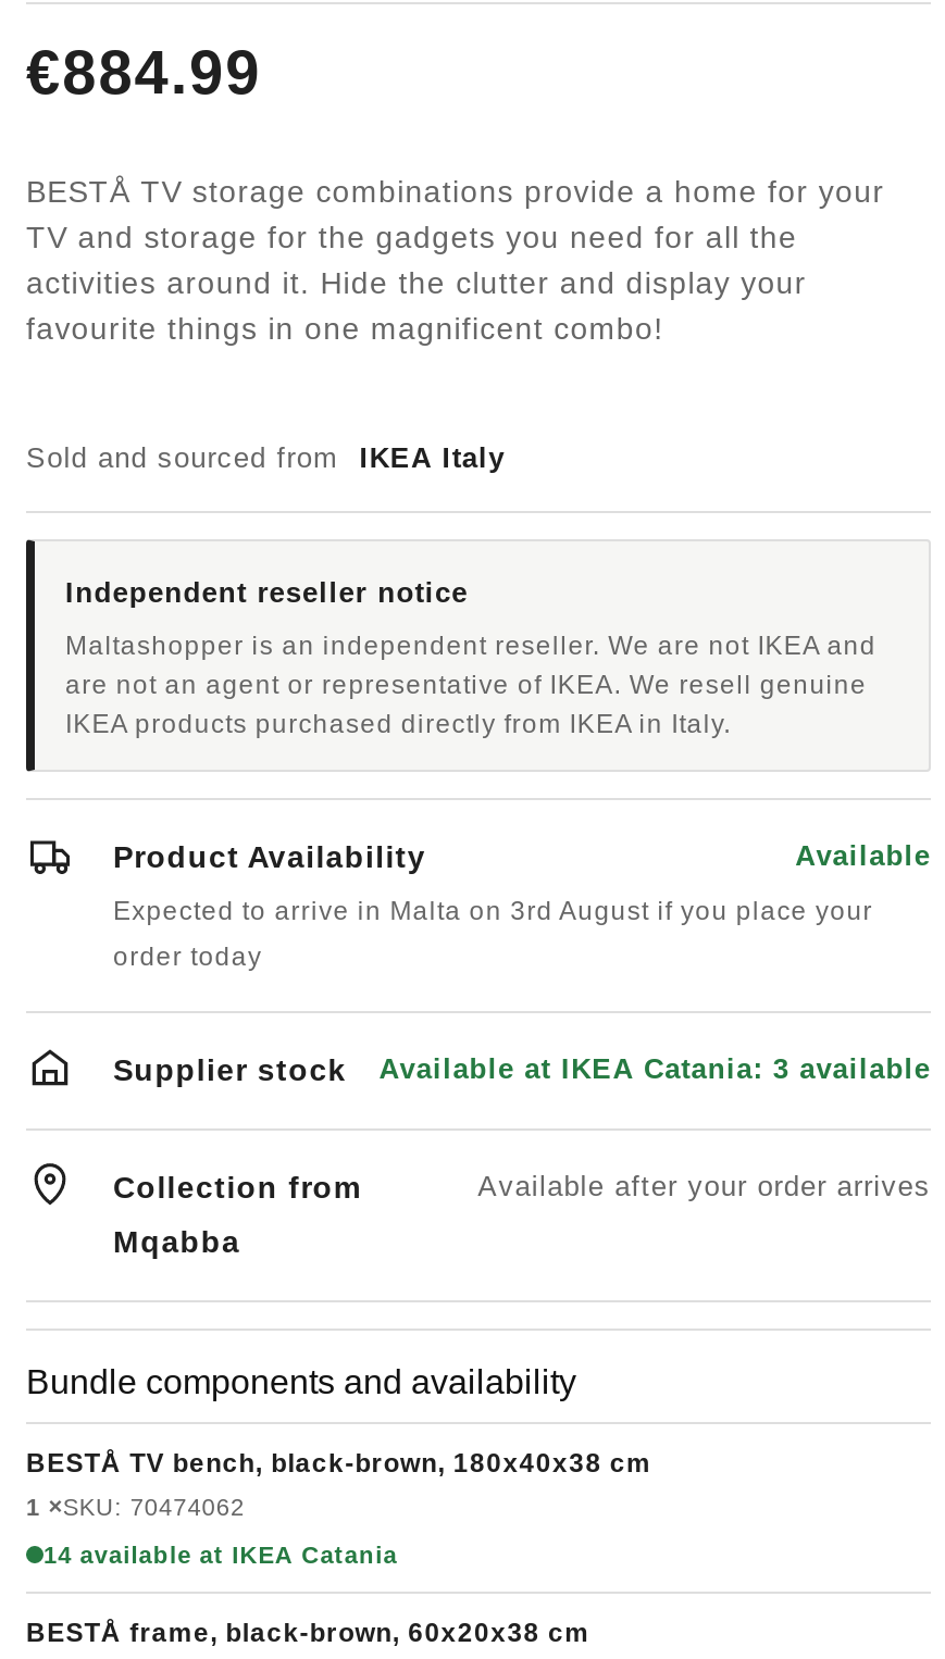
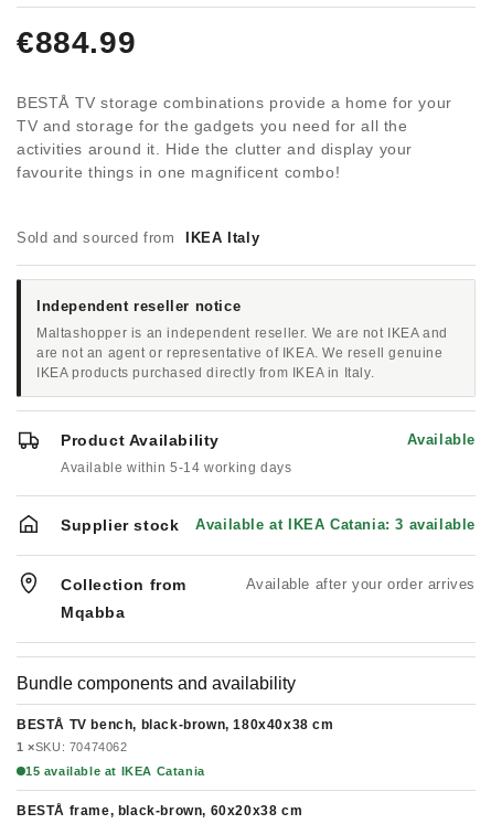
- Expected to arrive in Malta on 3rd August if you place your
- order today
+ Available within 5-14 working days

- 14 available at IKEA Catania
+ 15 available at IKEA Catania
